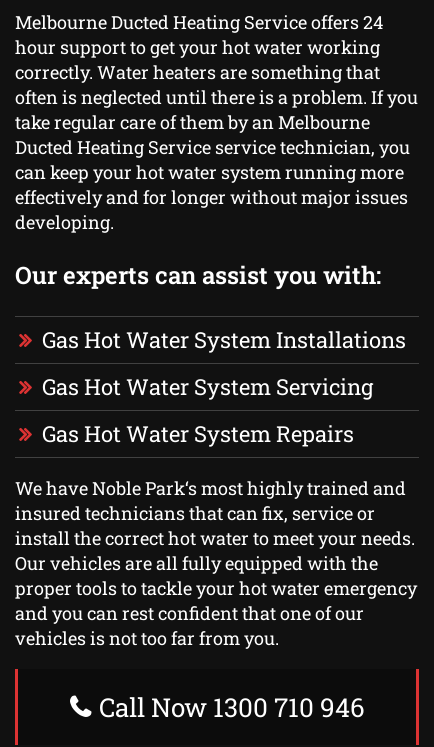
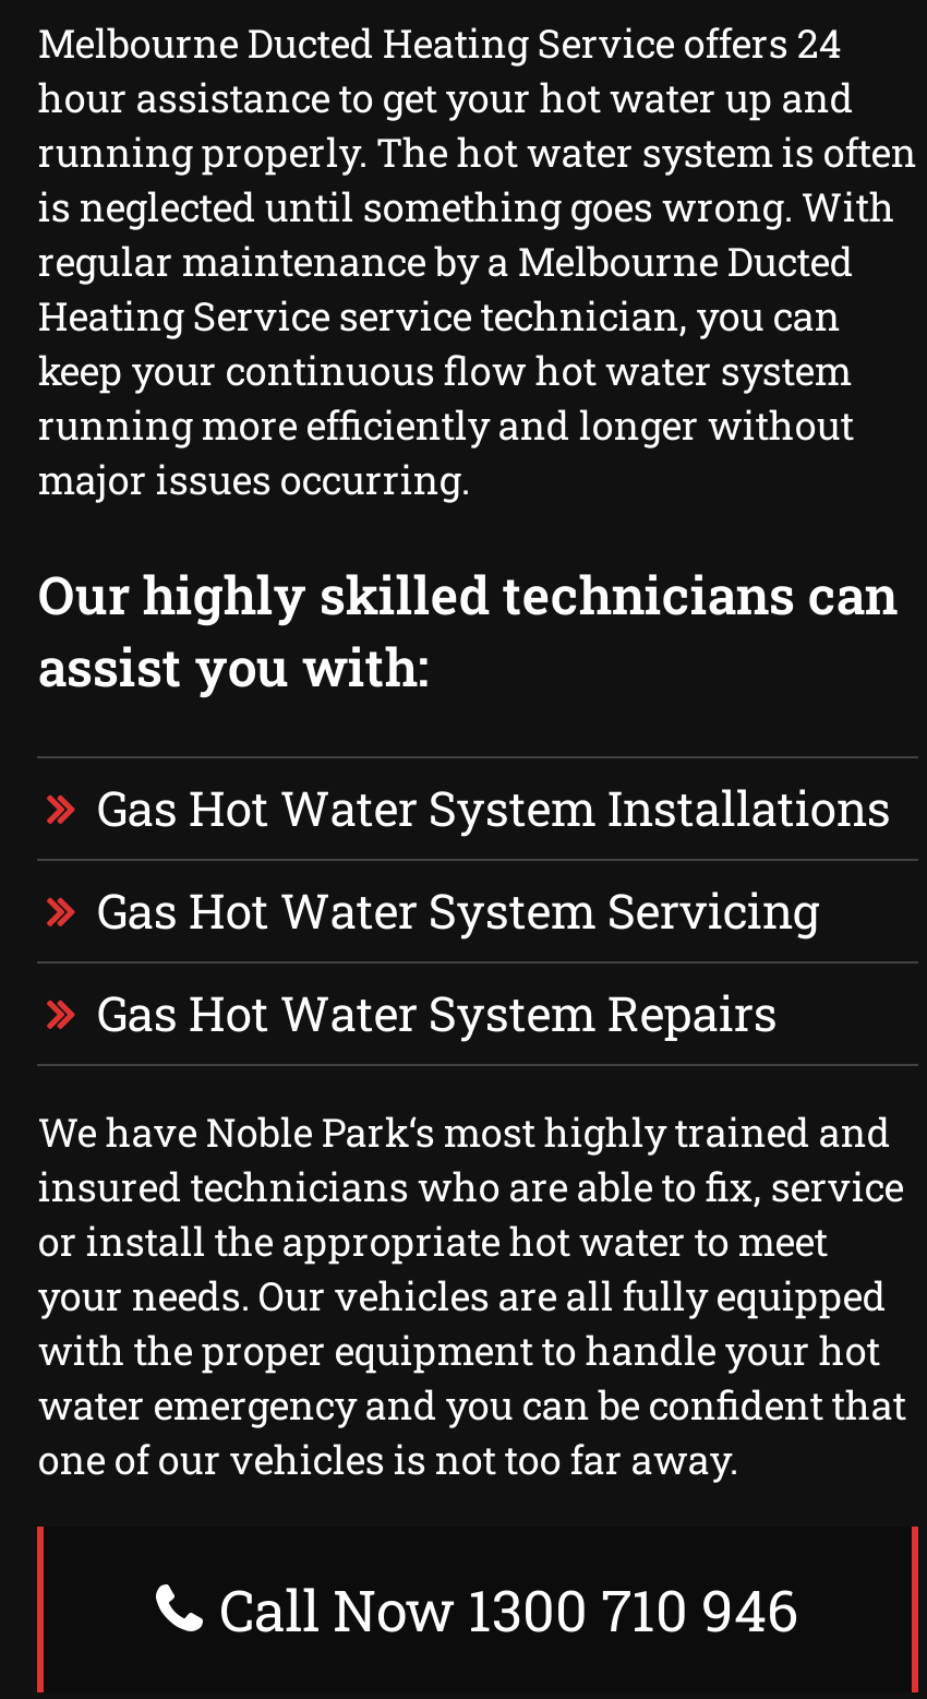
- hour support to get your hot water working
- correctly. Water heaters are something that
- often is neglected until there is a problem. If you
- take regular care of them by an Melbourne
- Ducted Heating Service service technician, you
- can keep your hot water system running more
- effectively and for longer without major issues
- developing.
+ hour assistance to get your hot water up and
+ running properly. The hot water system is often
+ is neglected until something goes wrong. With
+ regular maintenance by a Melbourne Ducted
+ Heating Service service technician, you can
+ keep your continuous flow hot water system
+ running more efficiently and longer without
+ major issues occurring.

- Our experts can assist you with:
+ Our highly skilled technicians can
+ assist you with:

- insured technicians that can fix, service or
- install the correct hot water to meet your needs.
- Our vehicles are all fully equipped with the
- proper tools to tackle your hot water emergency
- and you can rest confident that one of our
- vehicles is not too far from you.
+ insured technicians who are able to fix, service
+ or install the appropriate hot water to meet
+ your needs. Our vehicles are all fully equipped
+ with the proper equipment to handle your hot
+ water emergency and you can be confident that
+ one of our vehicles is not too far away.
